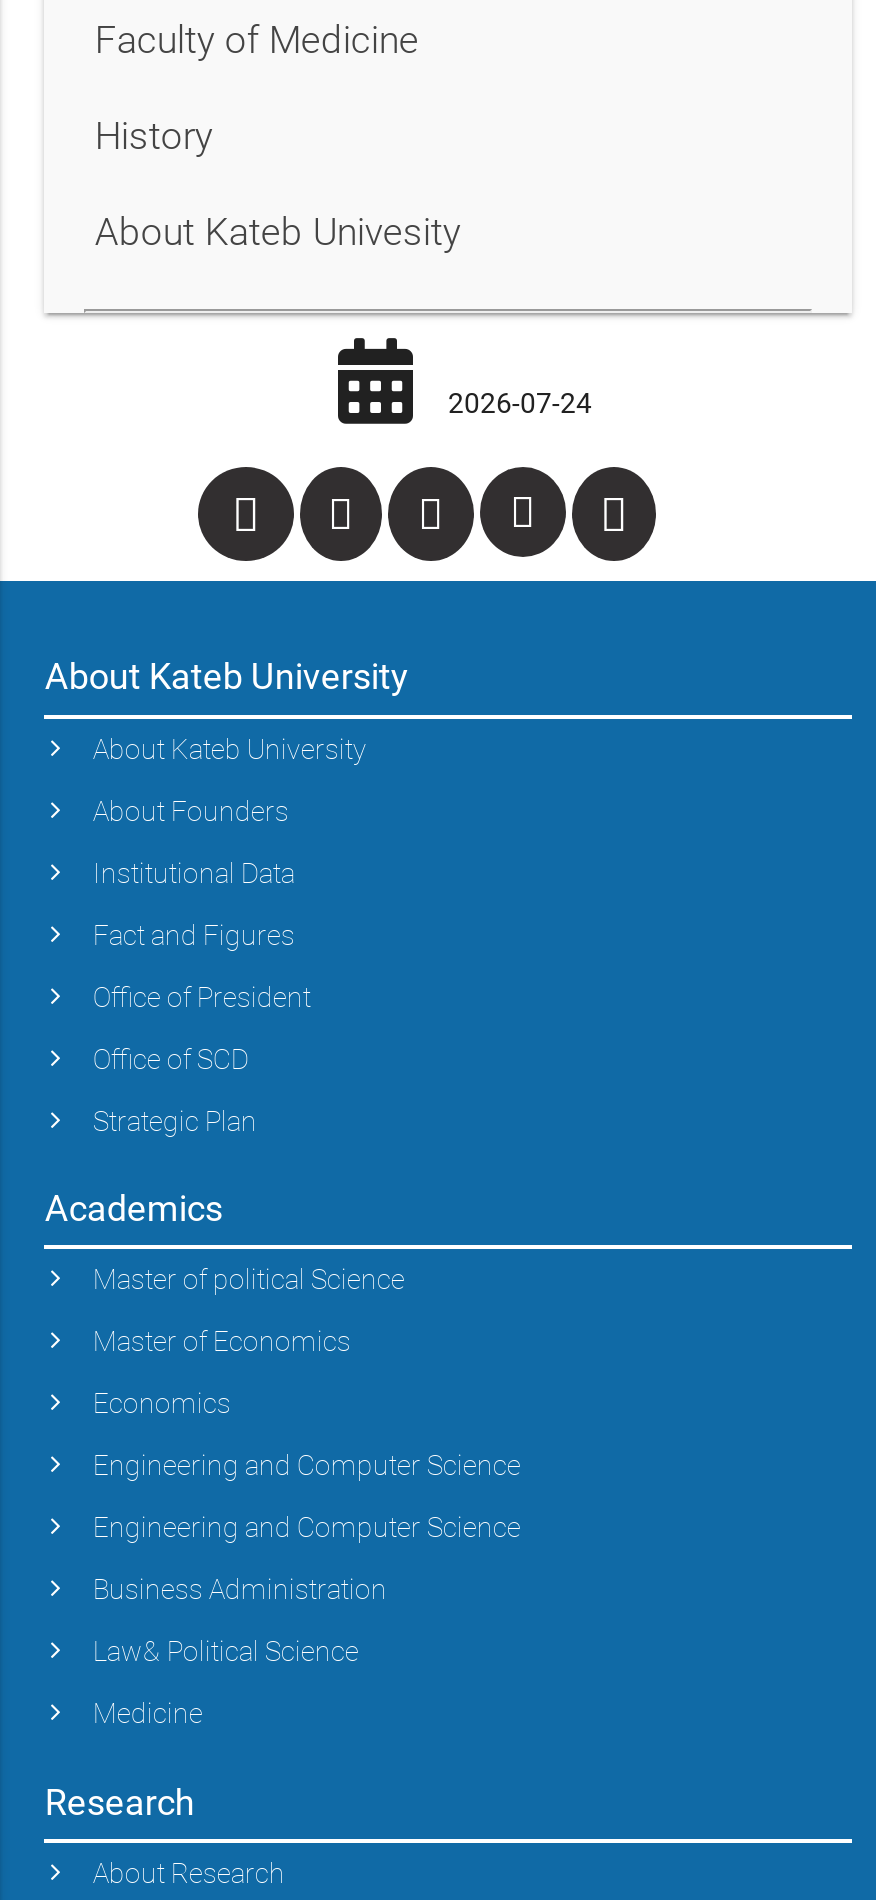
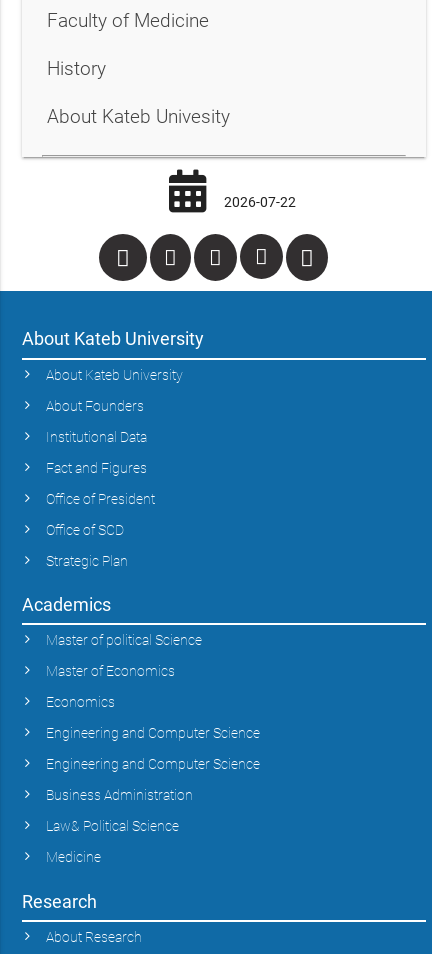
- 2026-07-24
+ 2026-07-22
